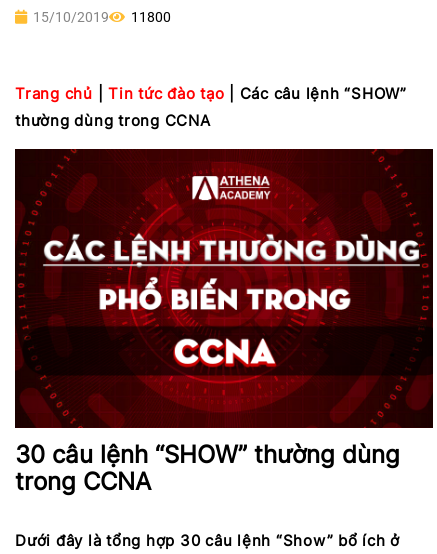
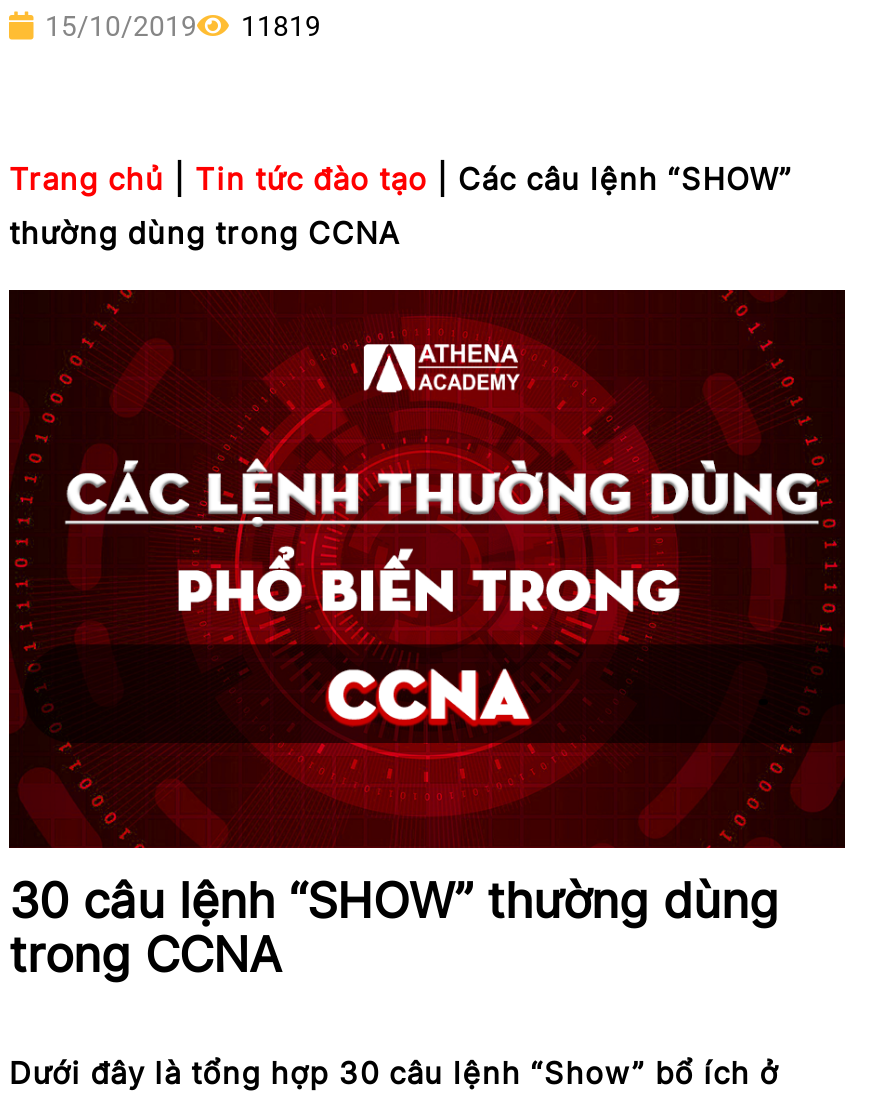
- 15/10/2019 11800
+ 15/10/2019 11819
